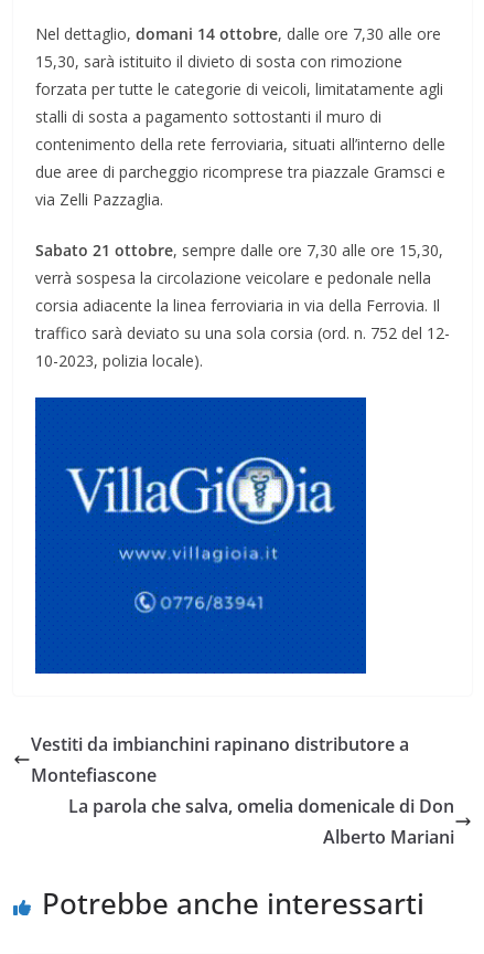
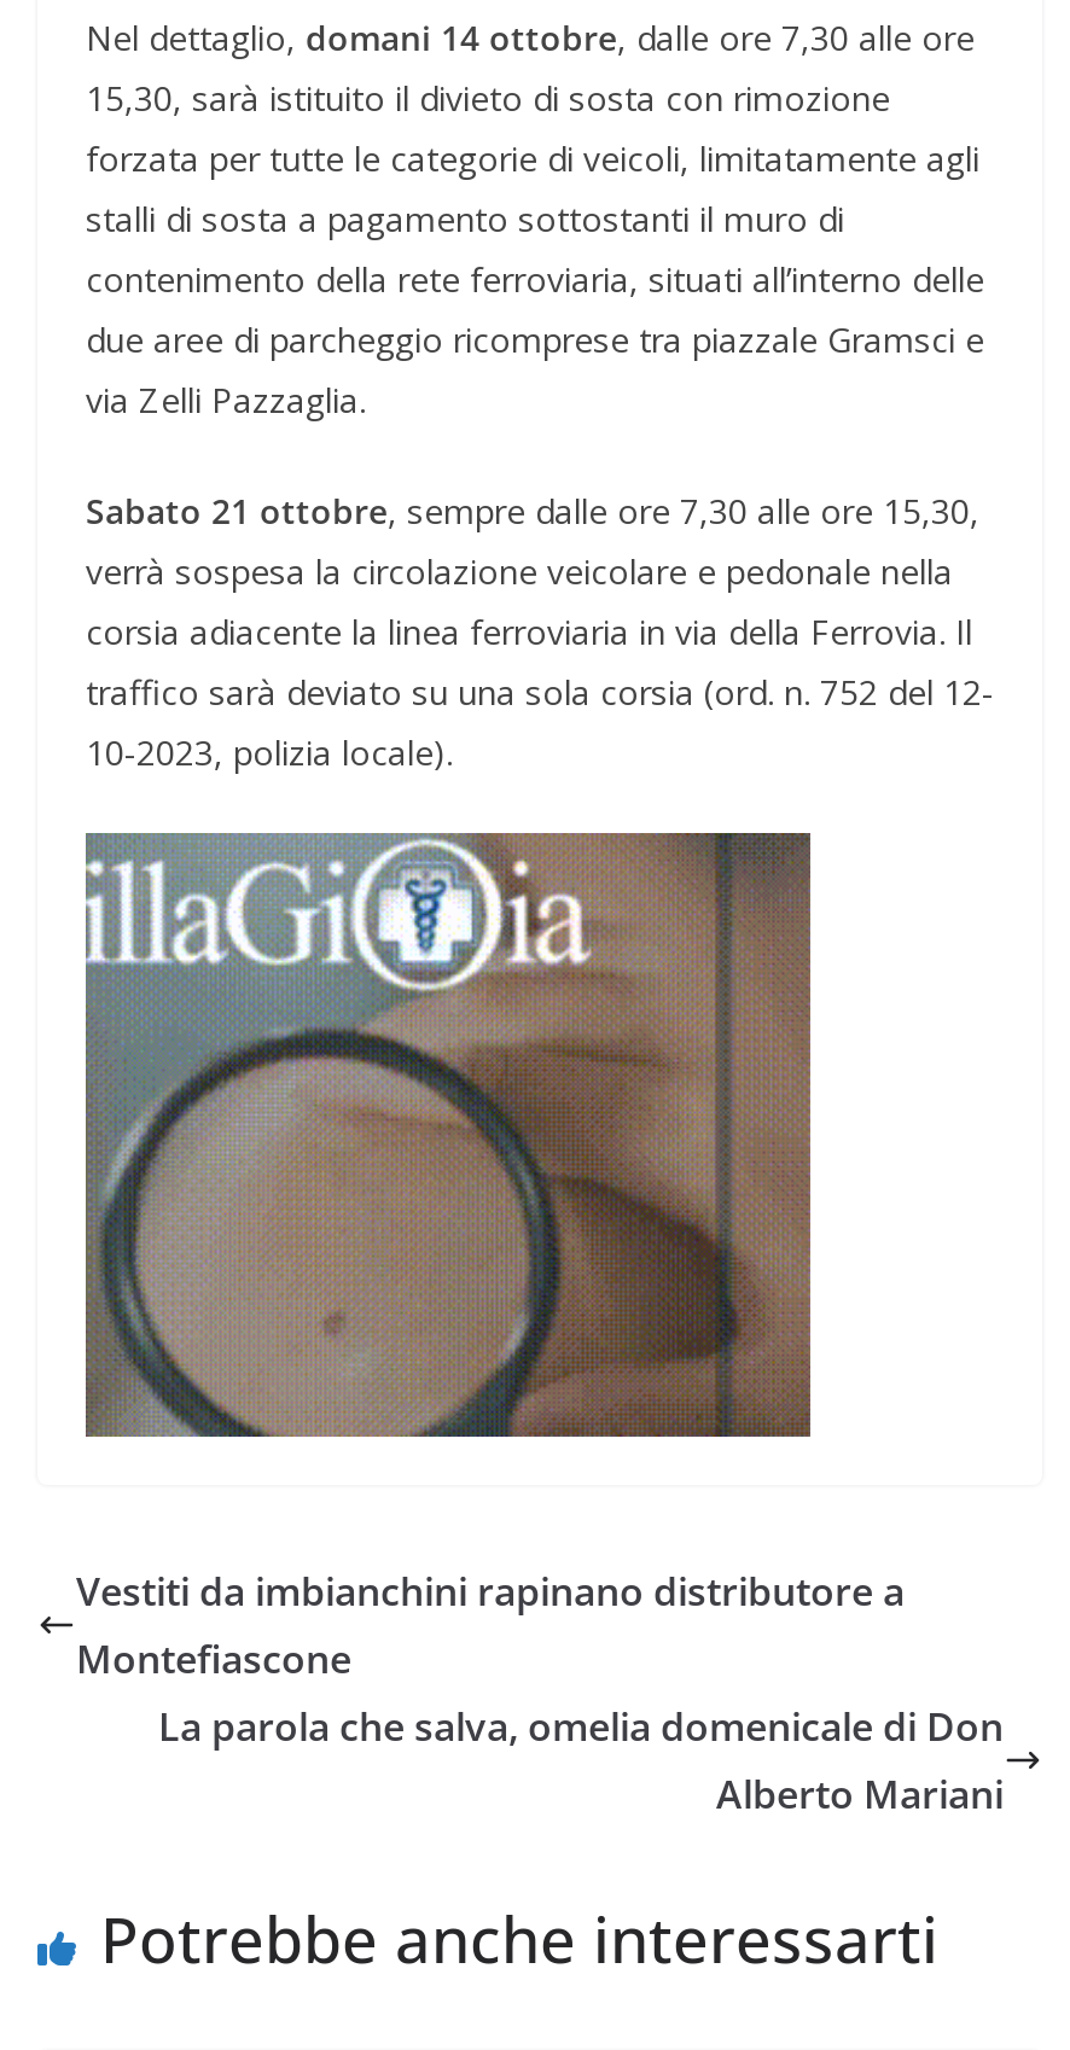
- [image]
+ [image]
